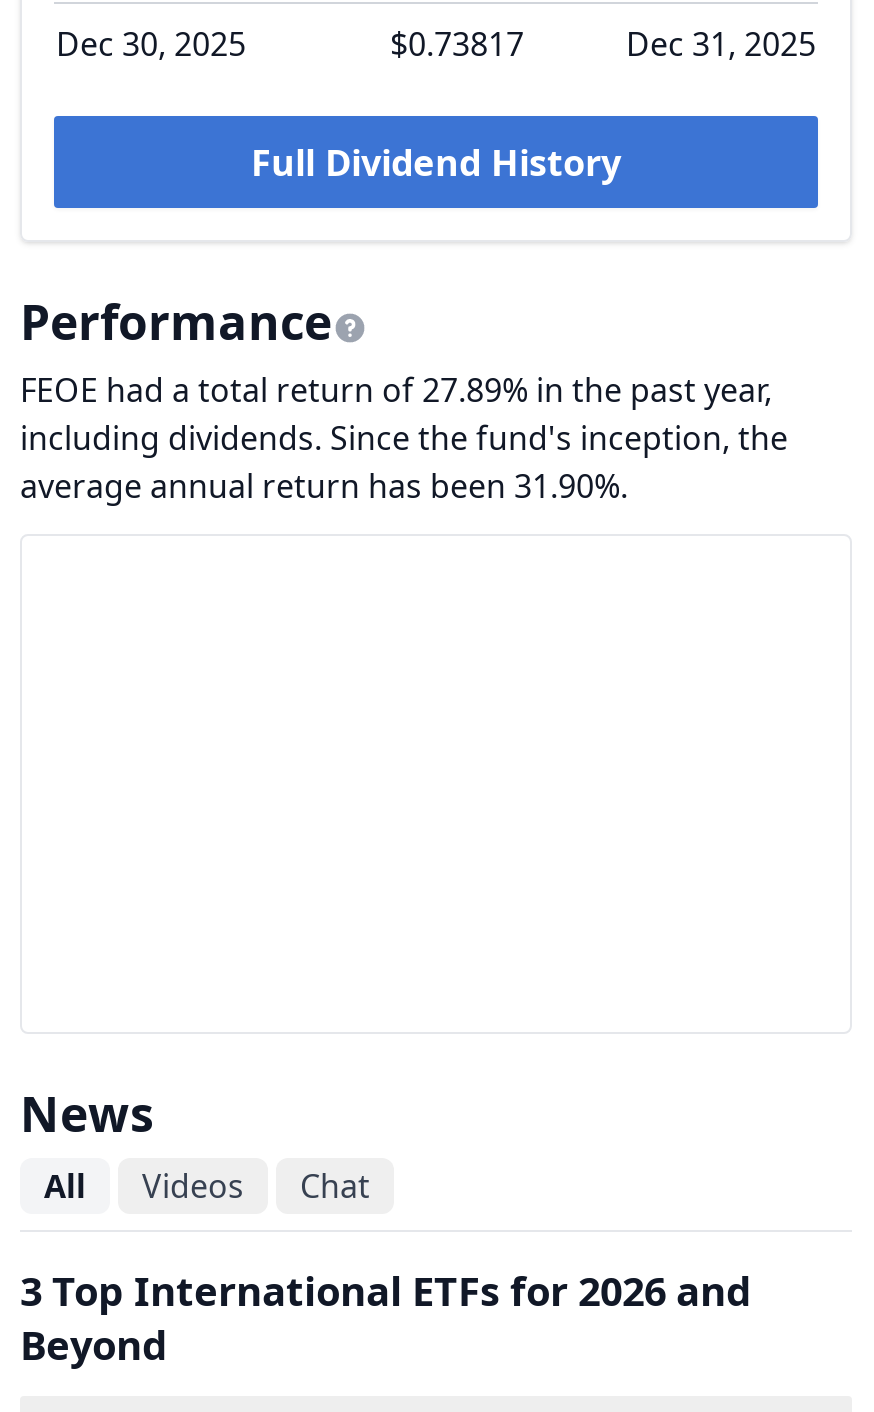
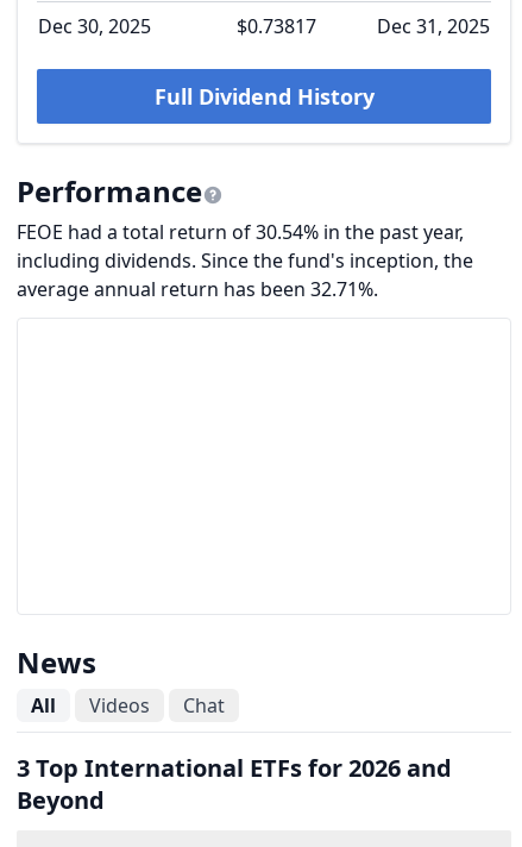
- FEOE had a total return of 27.89% in the past year,
+ FEOE had a total return of 30.54% in the past year,

- average annual return has been 31.90%.
+ average annual return has been 32.71%.
